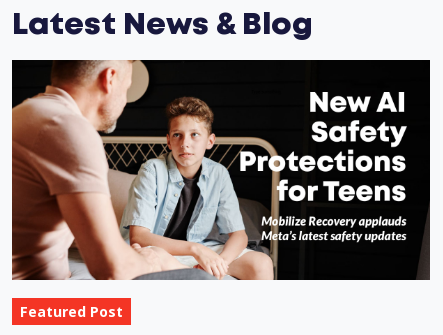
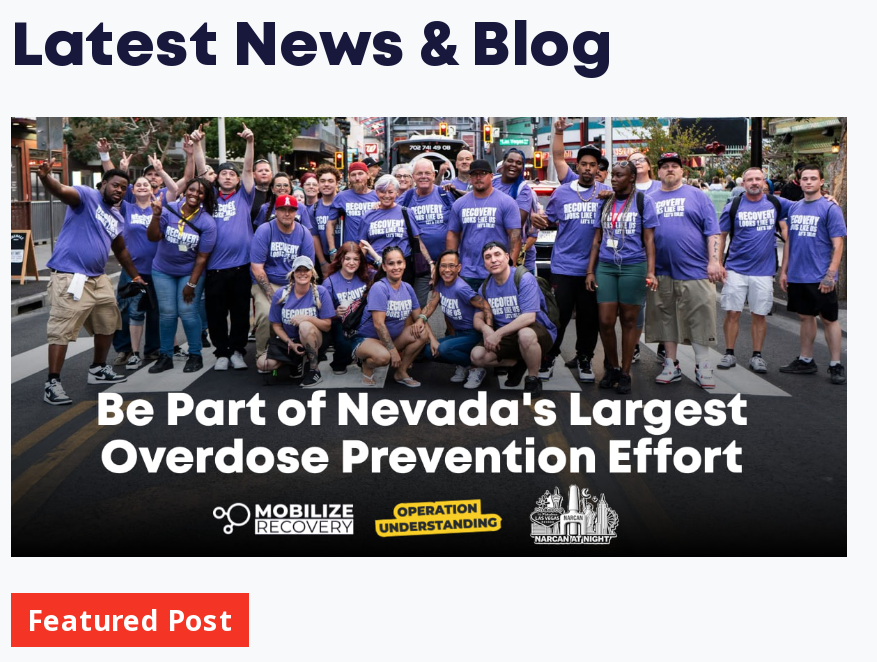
- [image]
+ [image]
